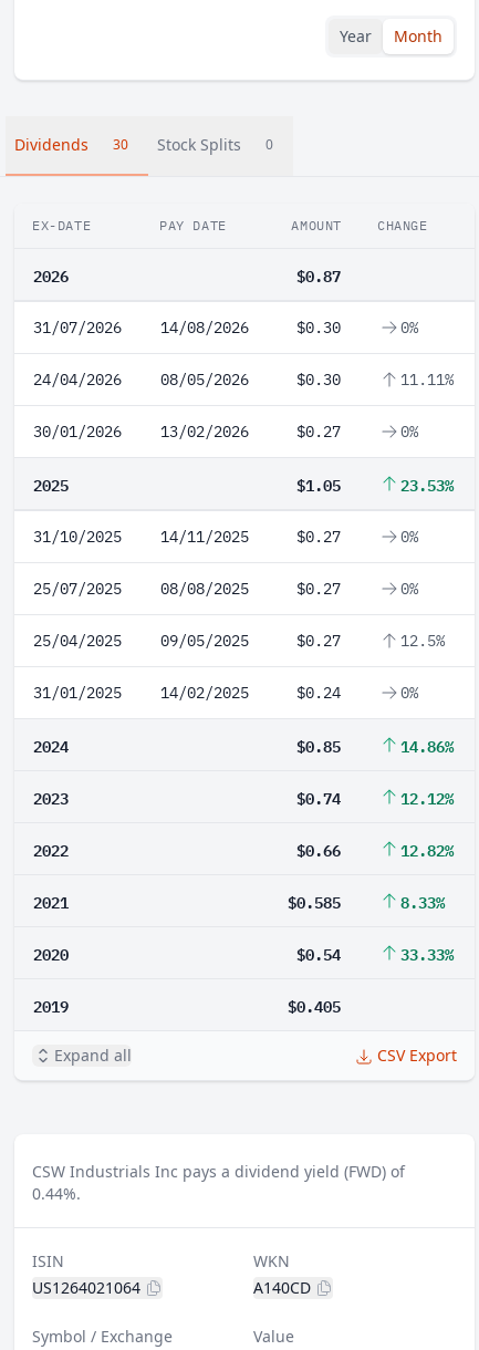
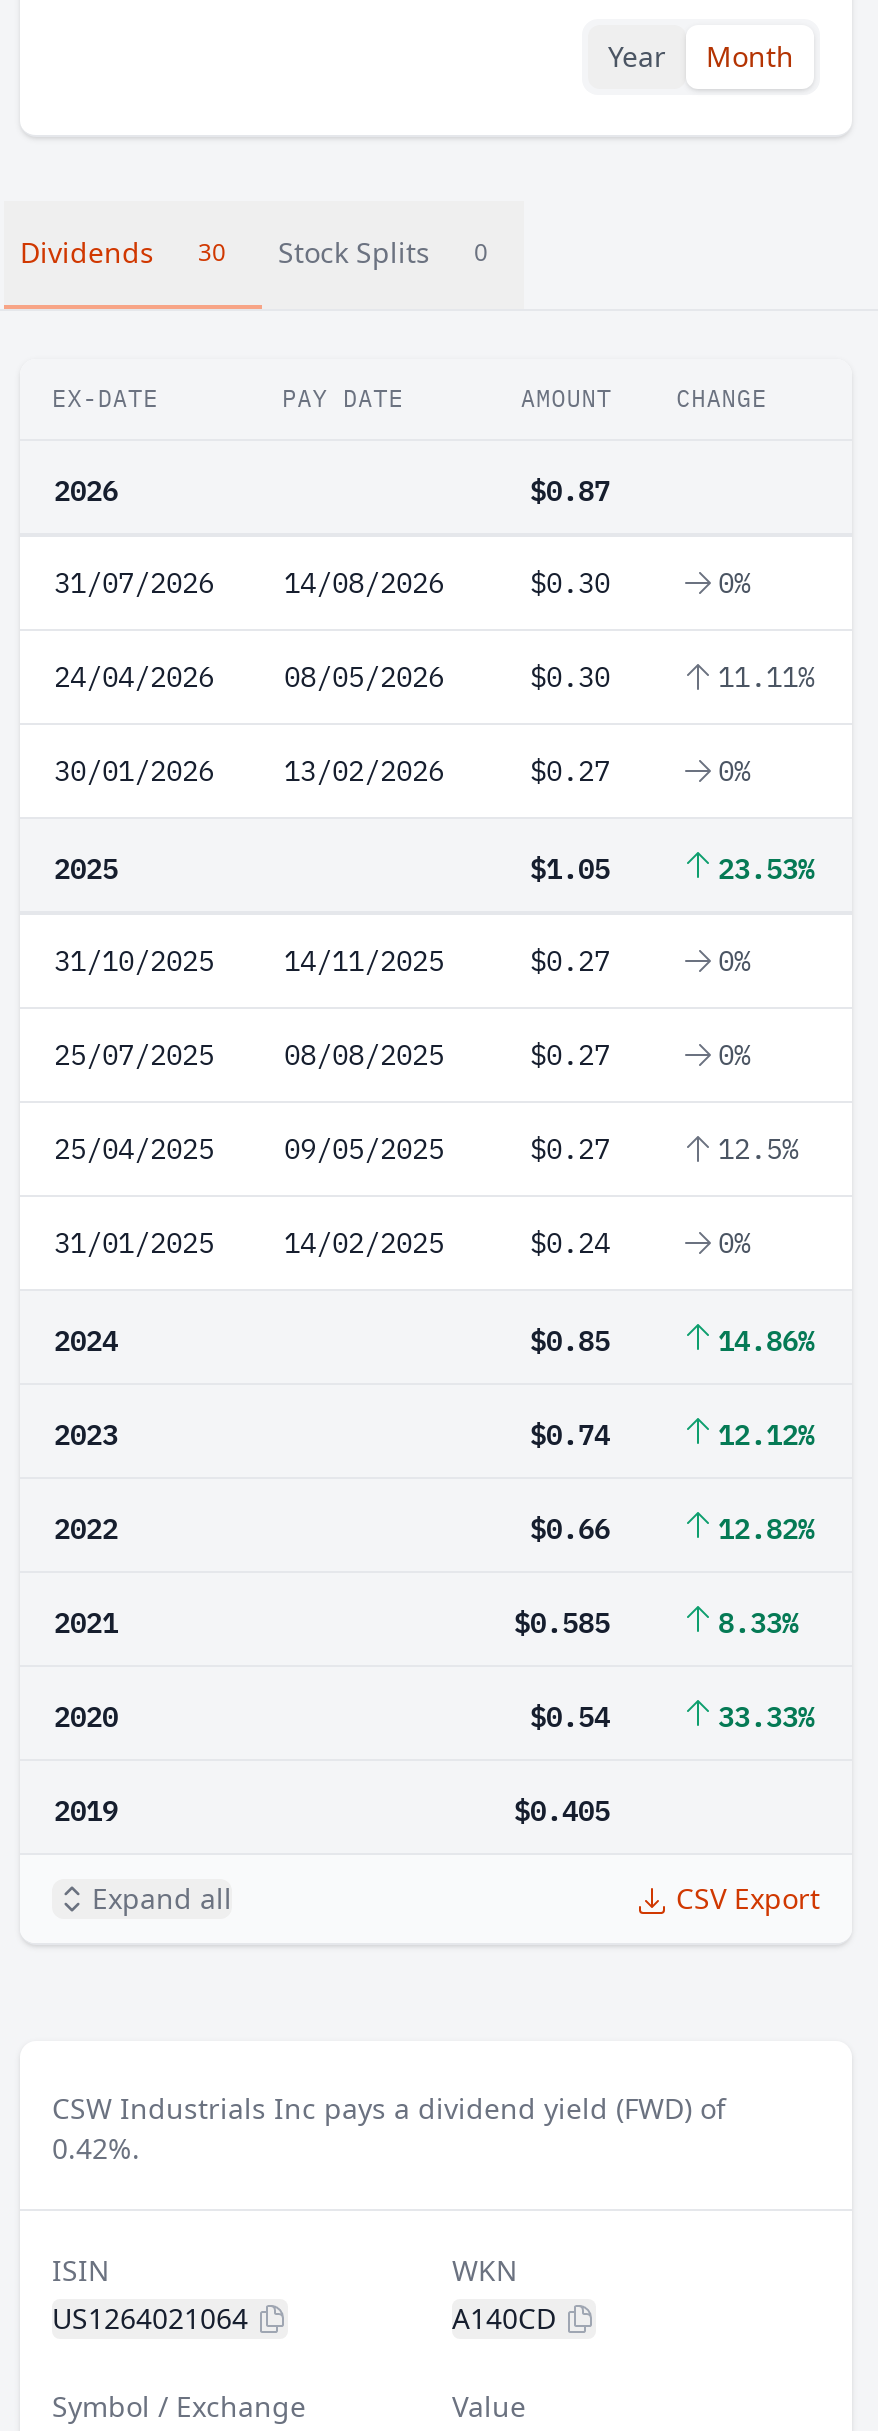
- 0.44%.
+ 0.42%.
